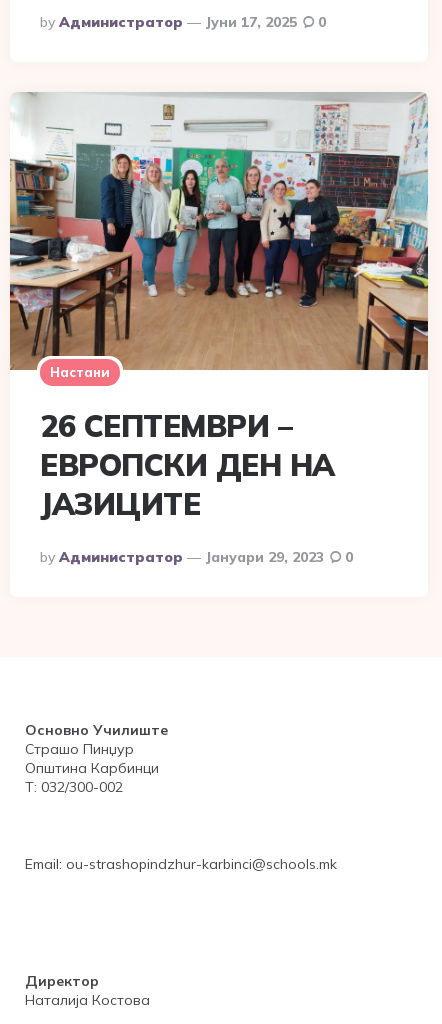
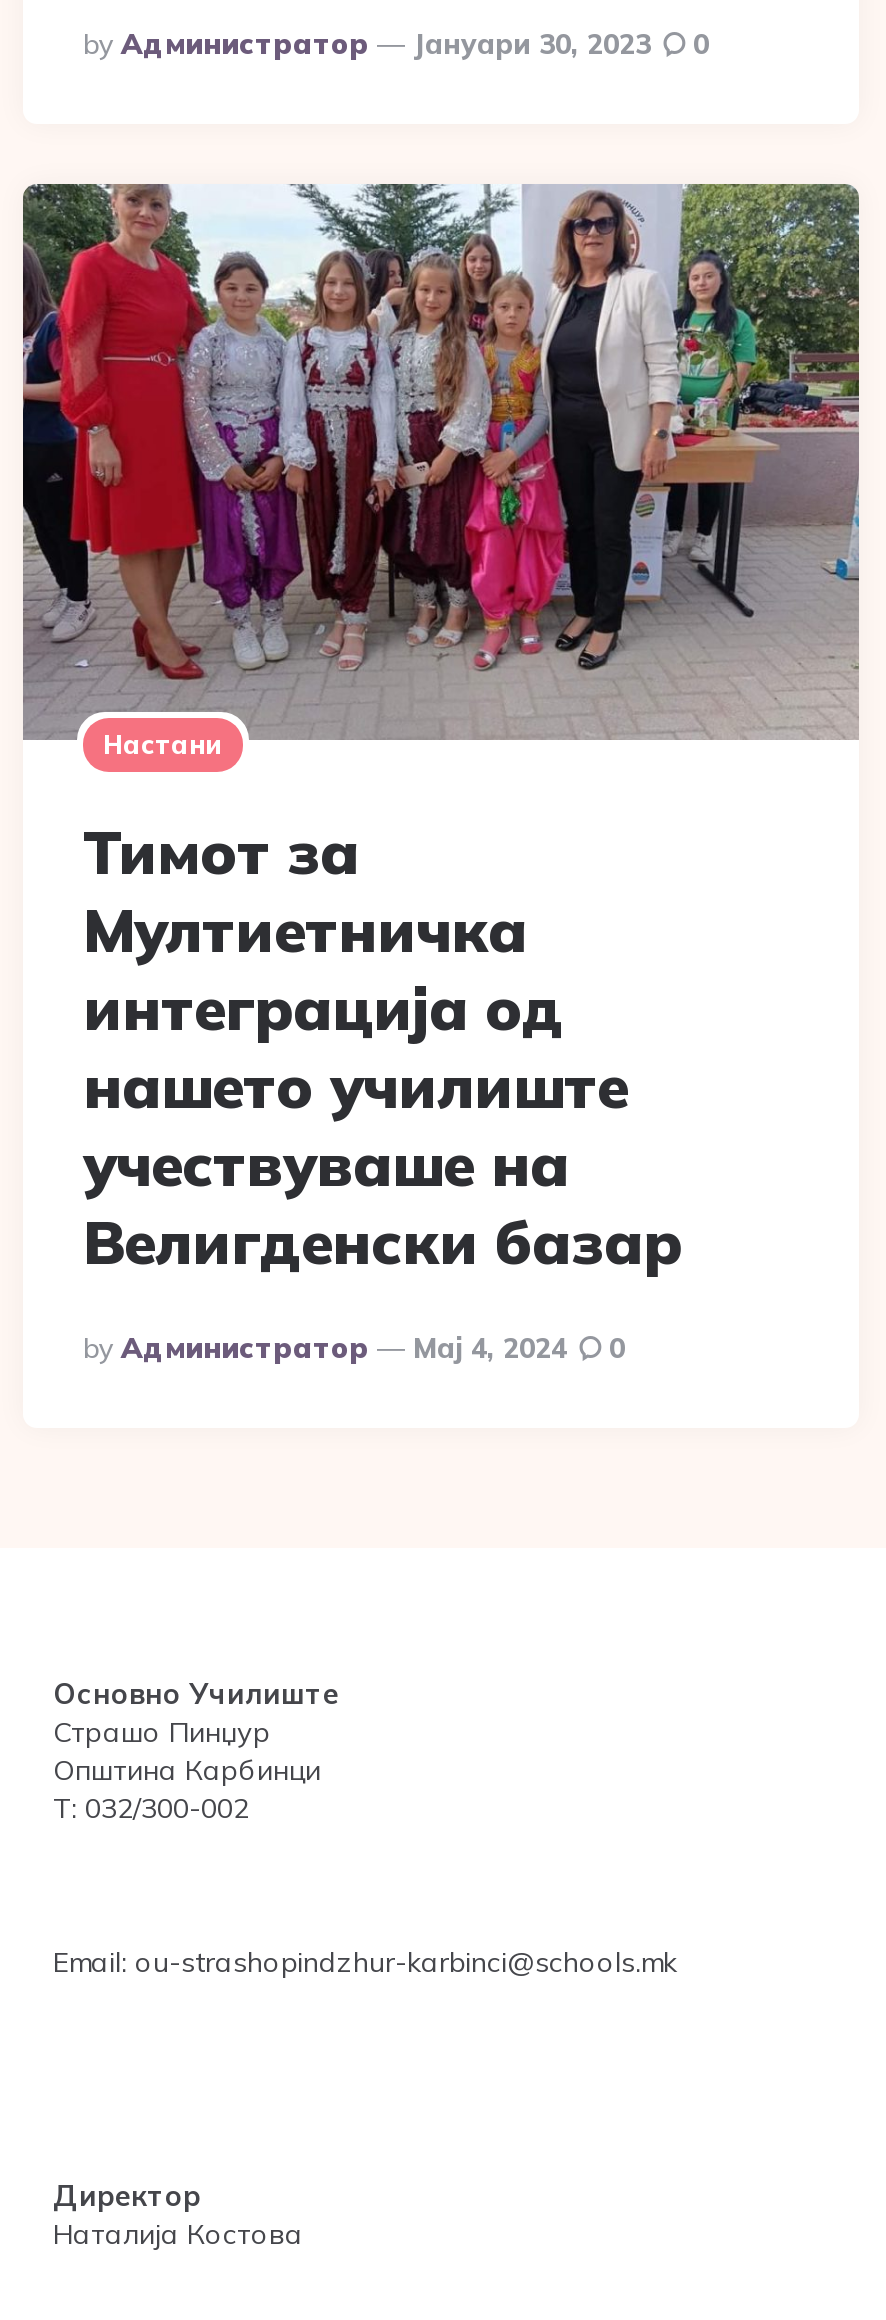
- Јуни 17, 2025
+ Јануари 30, 2023

- [image]
- 26 СЕПТЕМВРИ –
- ЕВРОПСКИ ДЕН НА
- ЈАЗИЦИТЕ
+ [image]
+ Тимот за
+ Мултиетничка
+ интеграција од
+ нашето училиште
+ учествуваше на
+ Велигденски базар

- Јануари 29, 2023
+ Мај 4, 2024
